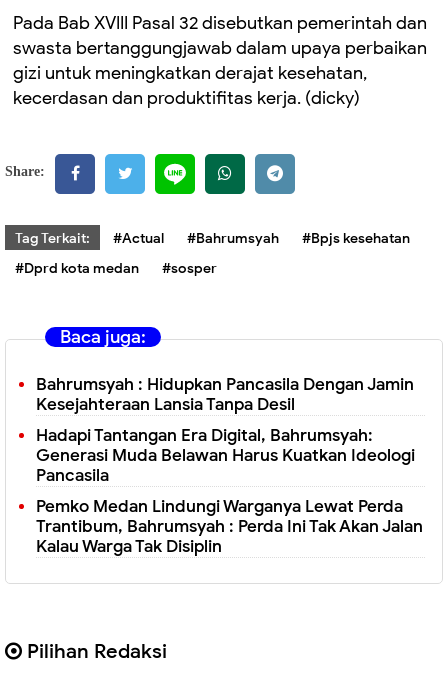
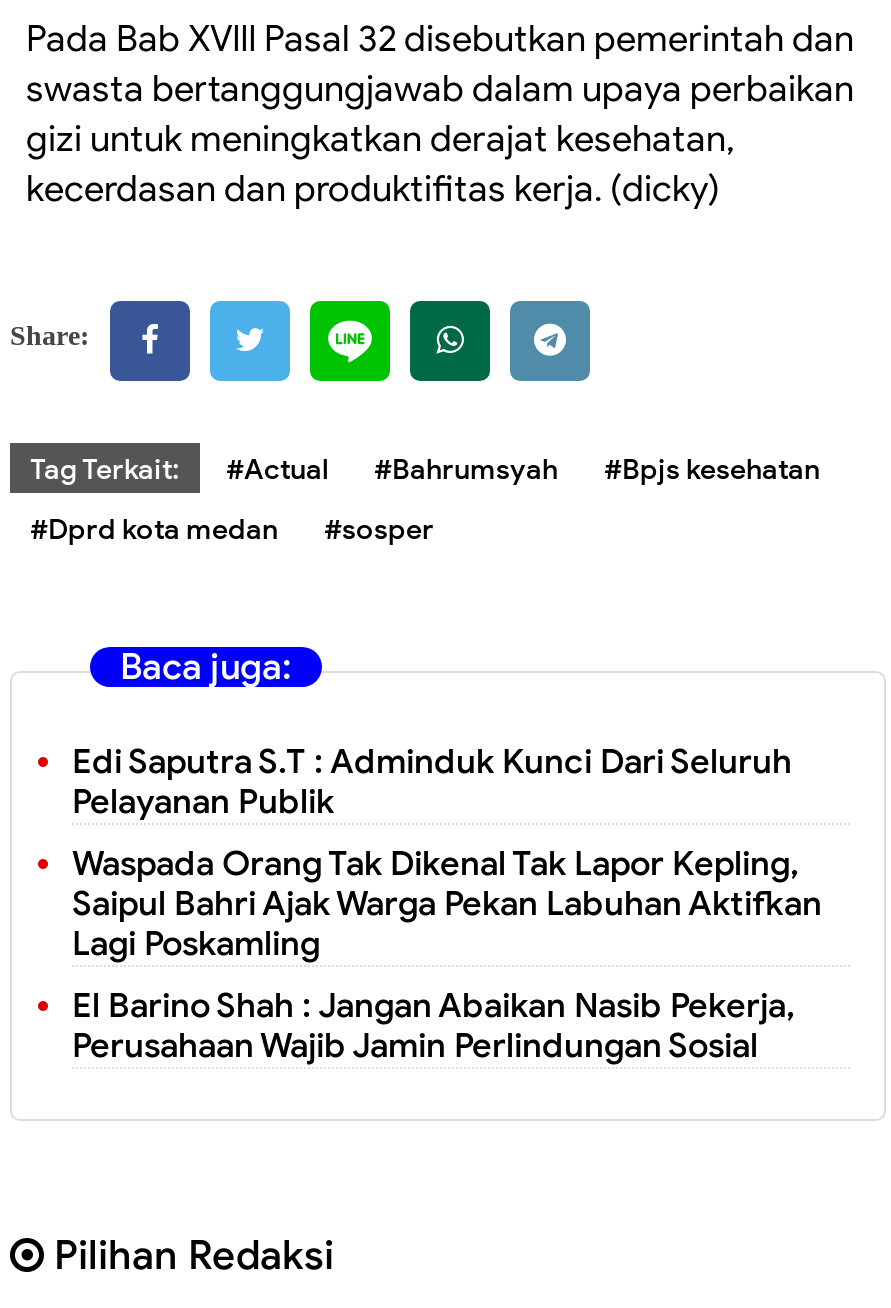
- Bahrumsyah : Hidupkan Pancasila Dengan Jamin
- Kesejahteraan Lansia Tanpa Desil
+ Edi Saputra S.T : Adminduk Kunci Dari Seluruh
+ Pelayanan Publik

- Hadapi Tantangan Era Digital, Bahrumsyah:
- Generasi Muda Belawan Harus Kuatkan Ideologi
- Pancasila
+ Waspada Orang Tak Dikenal Tak Lapor Kepling,
+ Saipul Bahri Ajak Warga Pekan Labuhan Aktifkan
+ Lagi Poskamling

- Pemko Medan Lindungi Warganya Lewat Perda
- Trantibum, Bahrumsyah : Perda Ini Tak Akan Jalan
- Kalau Warga Tak Disiplin
+ El Barino Shah : Jangan Abaikan Nasib Pekerja,
+ Perusahaan Wajib Jamin Perlindungan Sosial
